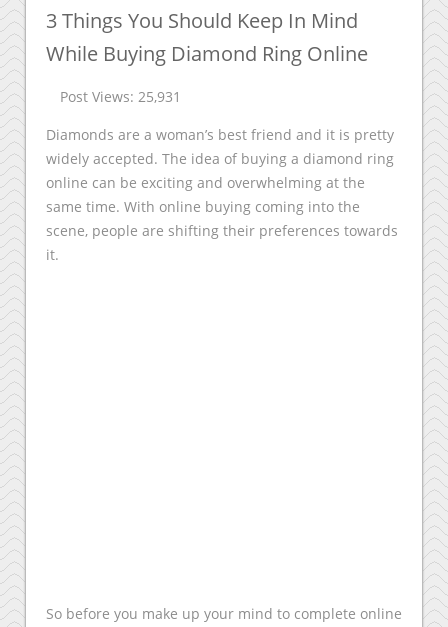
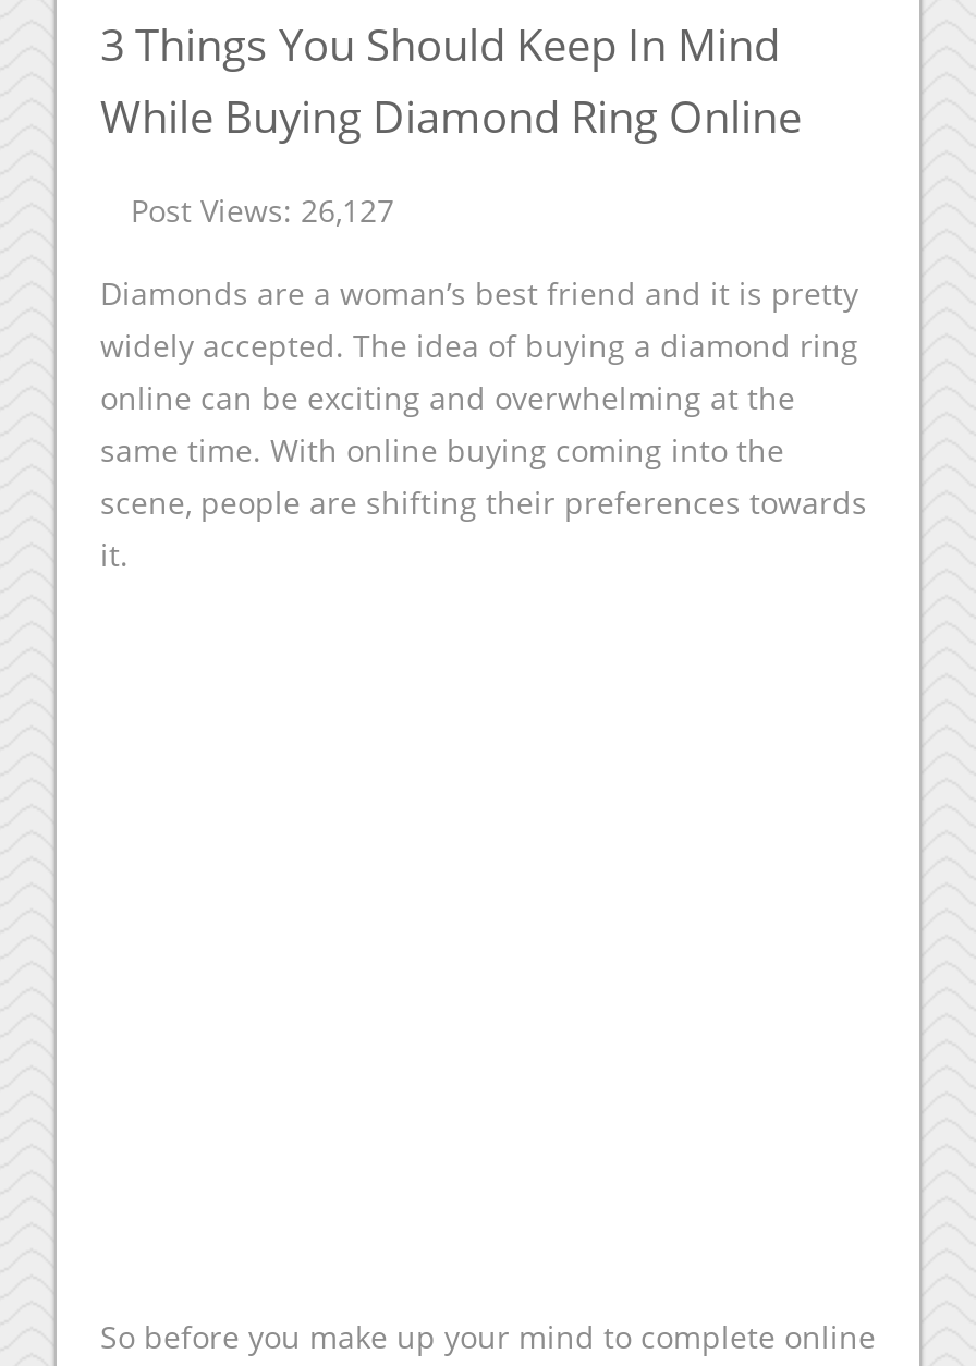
- Post Views: 25,931
+ Post Views: 26,127
